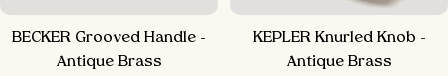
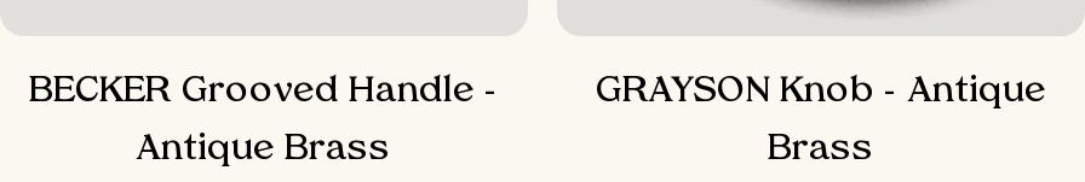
- KEPLER Knurled Knob -
+ GRAYSON Knob - Antique

- Antique Brass
+ Brass
